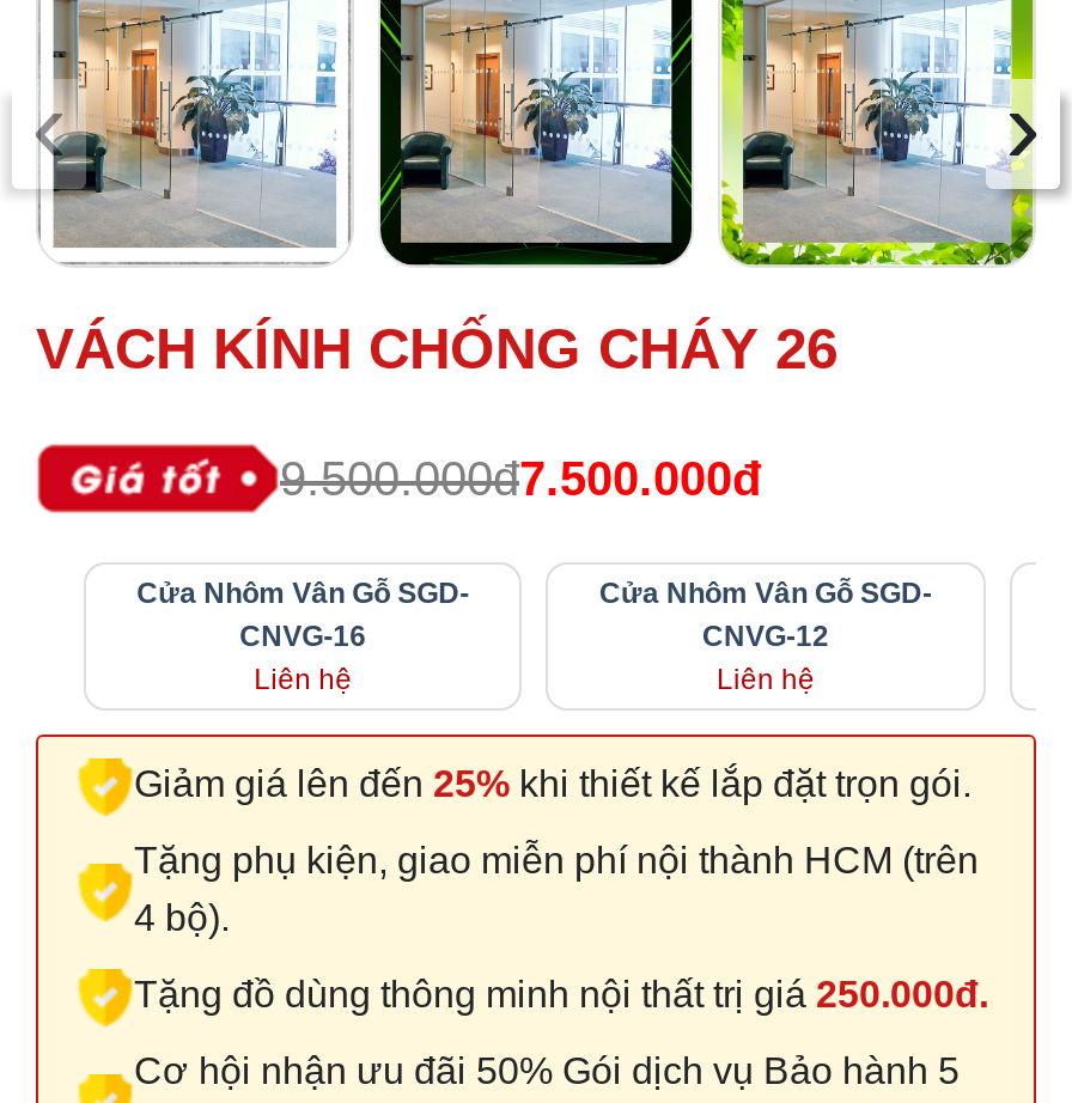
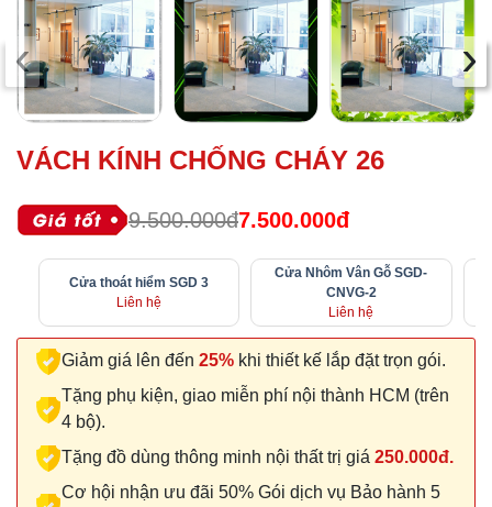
- Cửa Nhôm Vân Gỗ SGD-
- CNVG-16
+ Cửa thoát hiểm SGD 3

- CNVG-12
+ CNVG-2
